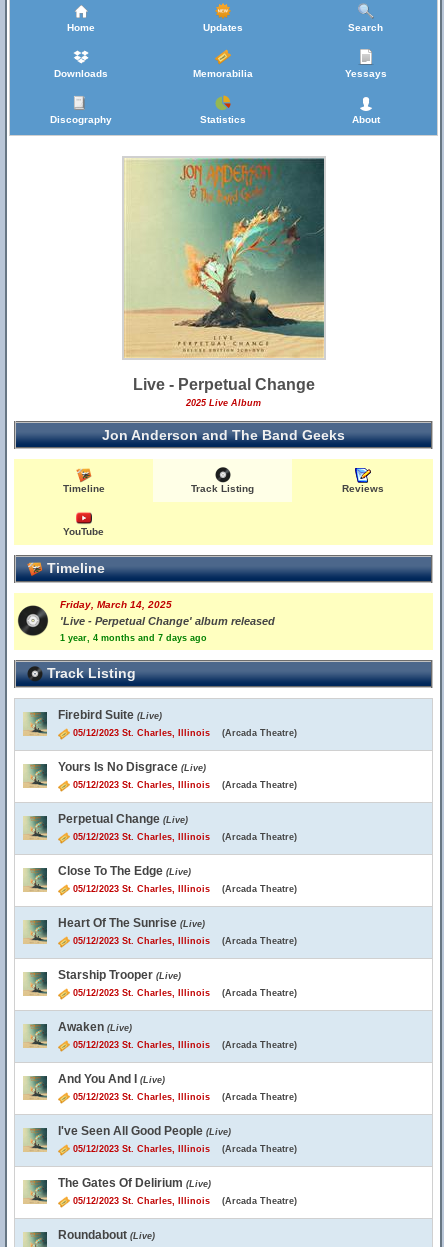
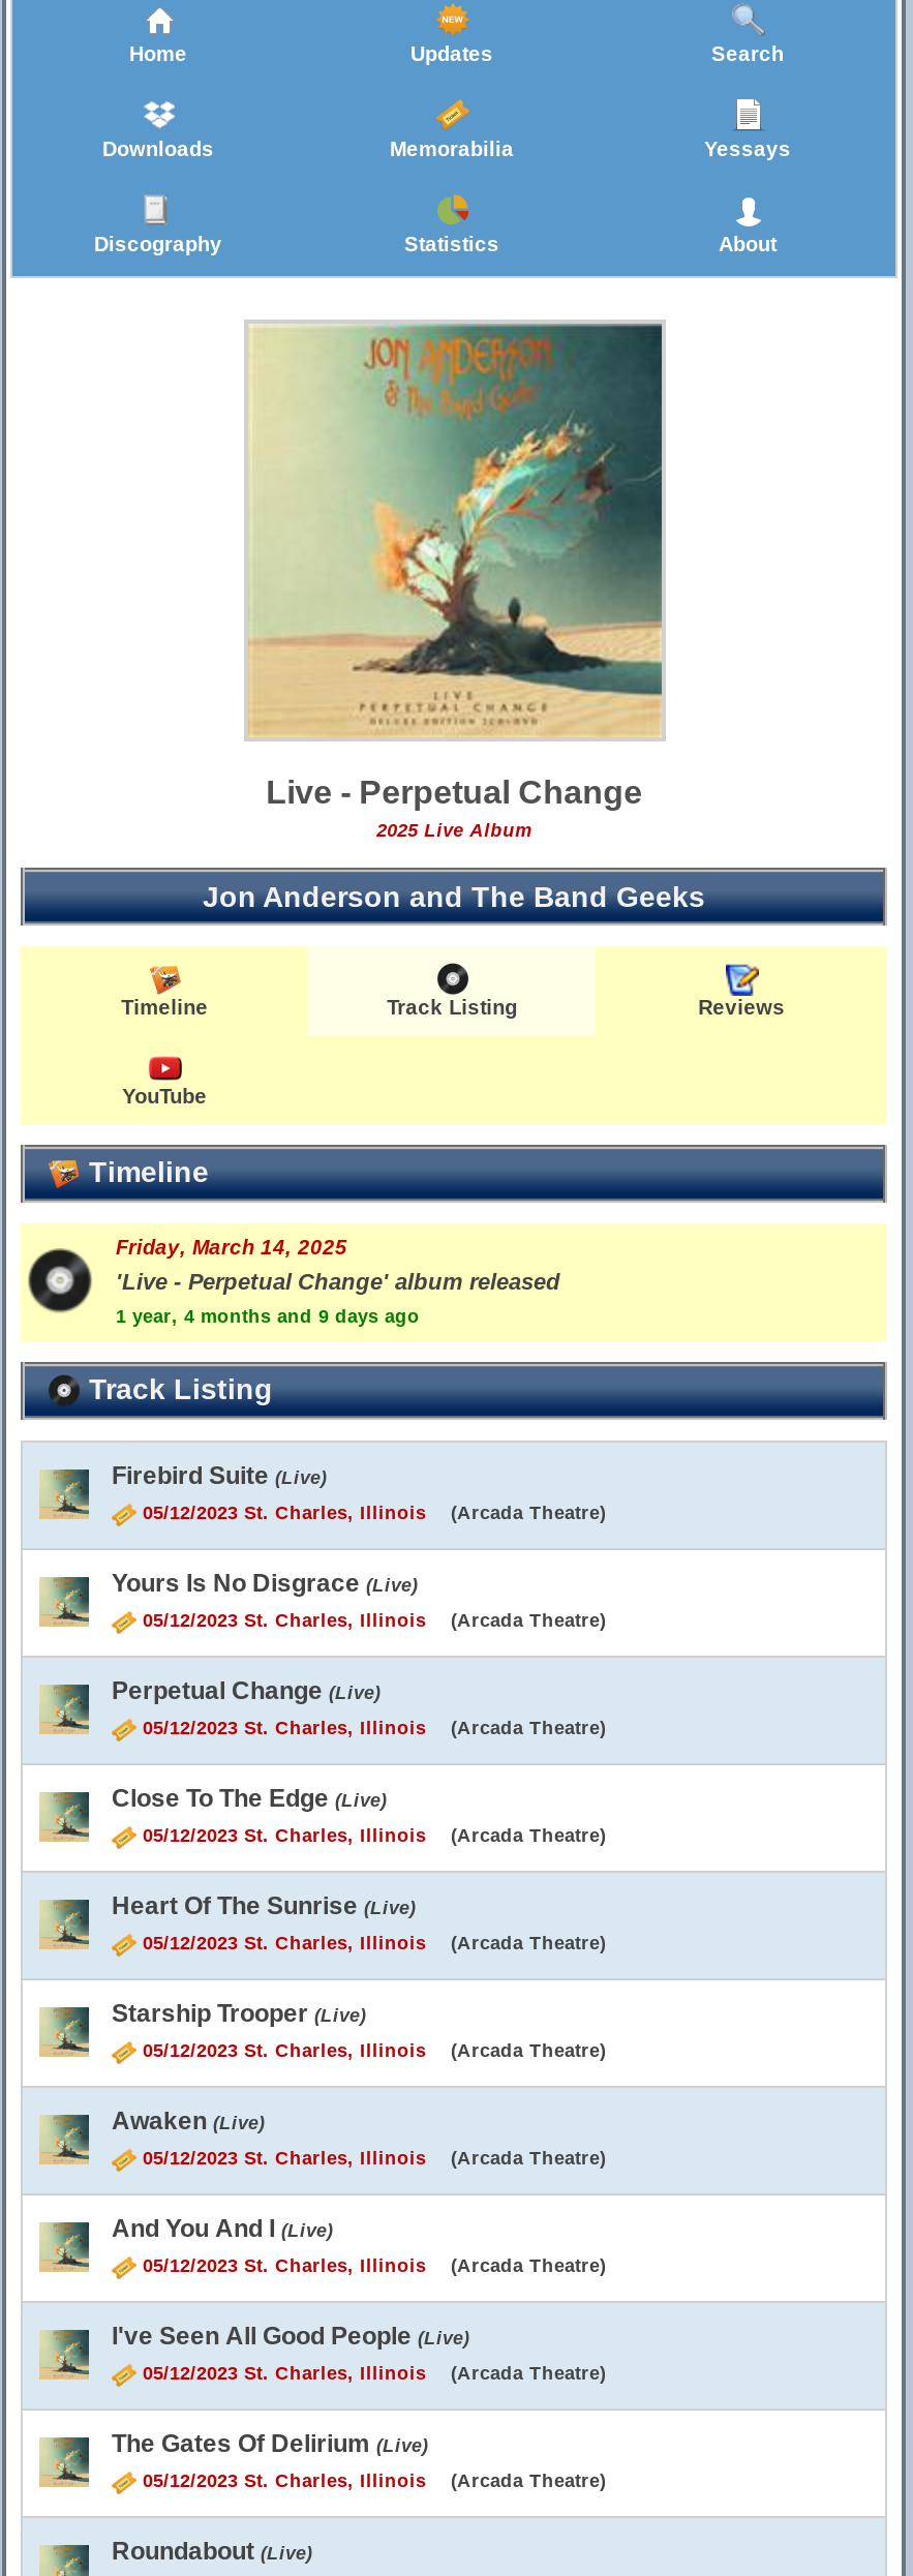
- 1 year, 4 months and 7 days ago
+ 1 year, 4 months and 9 days ago
